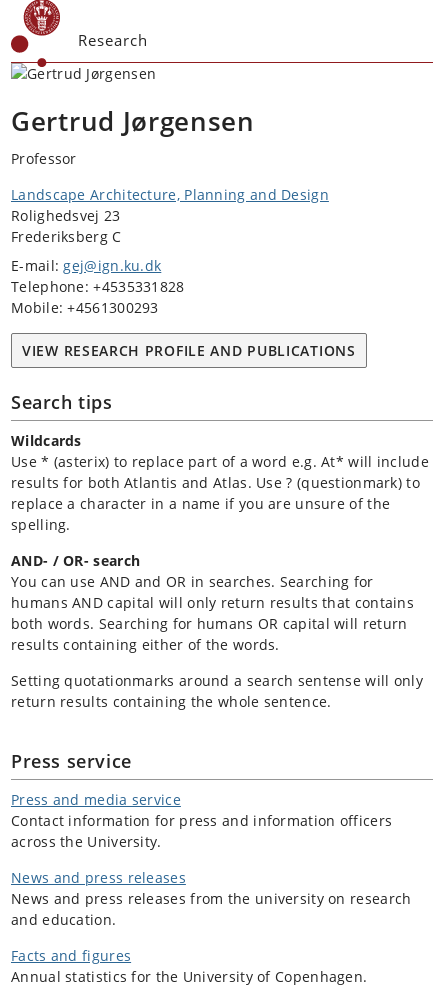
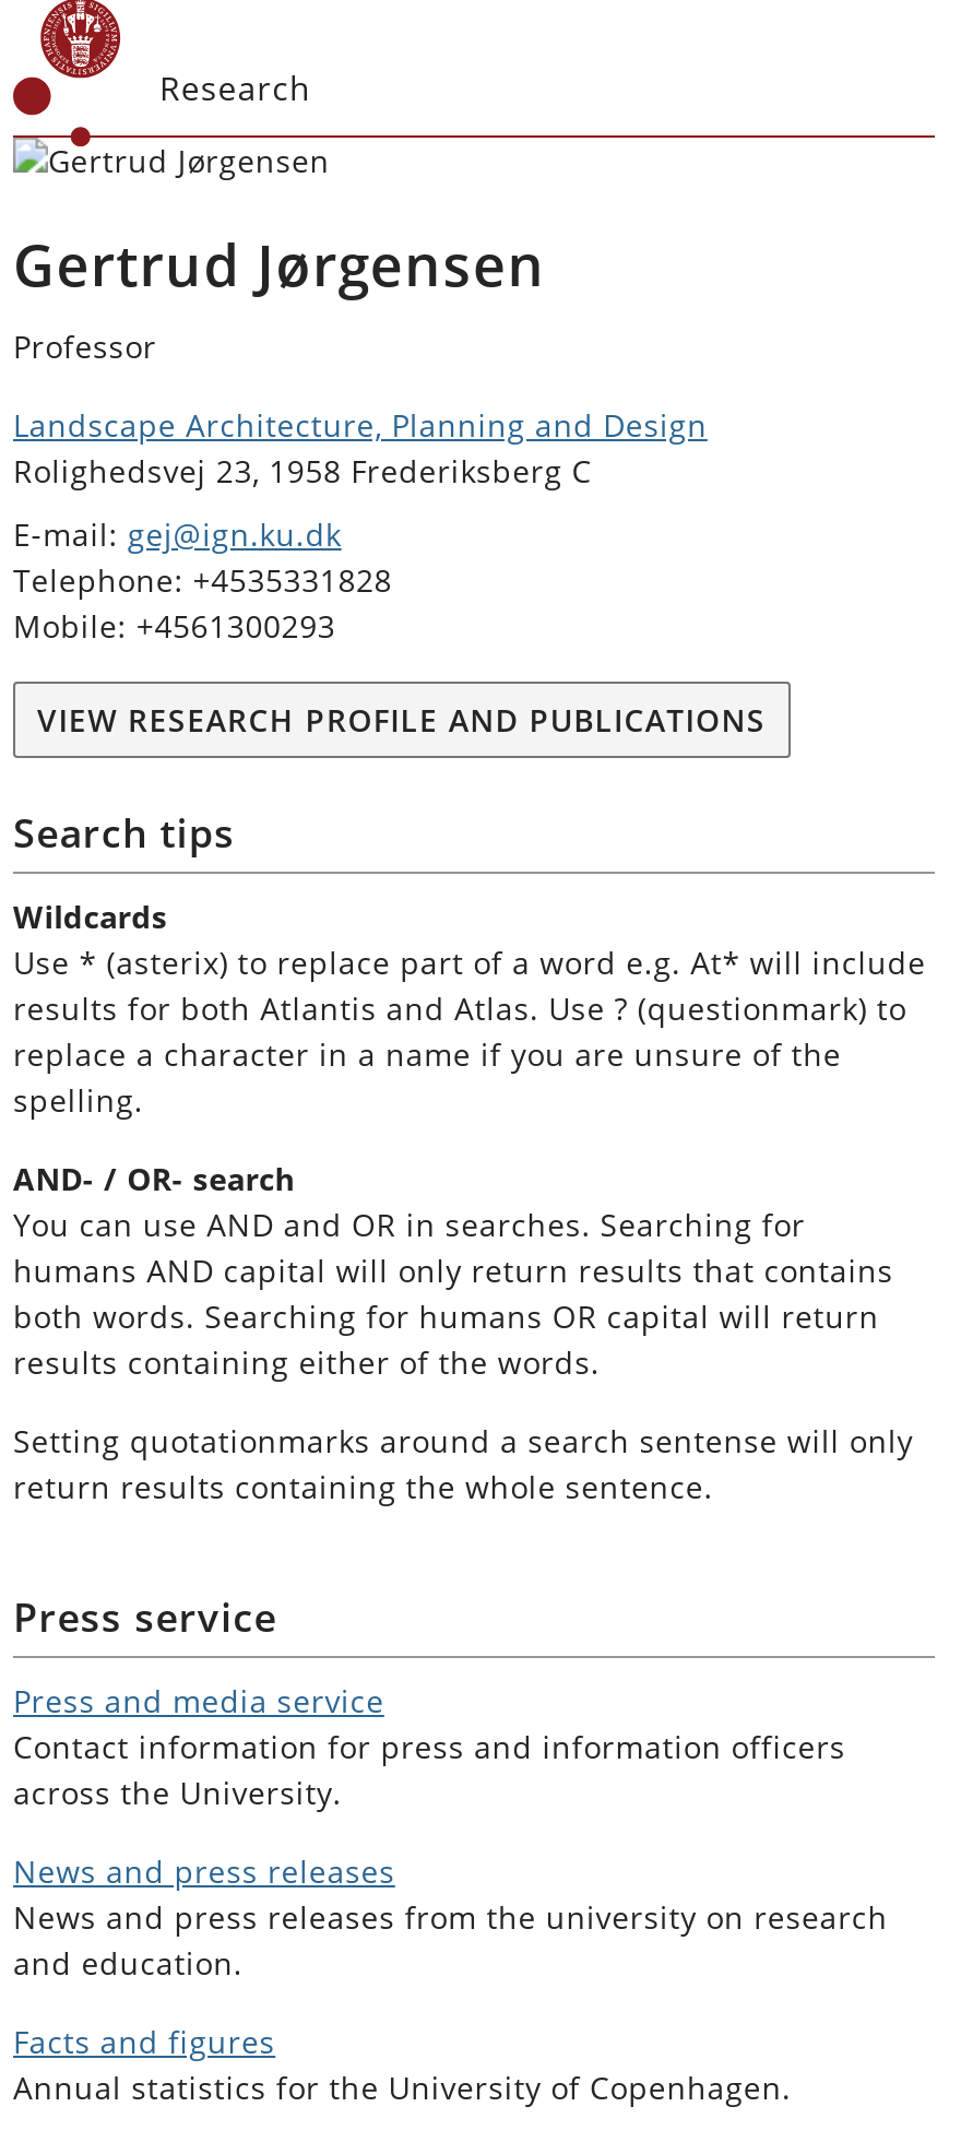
- Rolighedsvej 23
- Frederiksberg C
+ Rolighedsvej 23, 1958 Frederiksberg C
